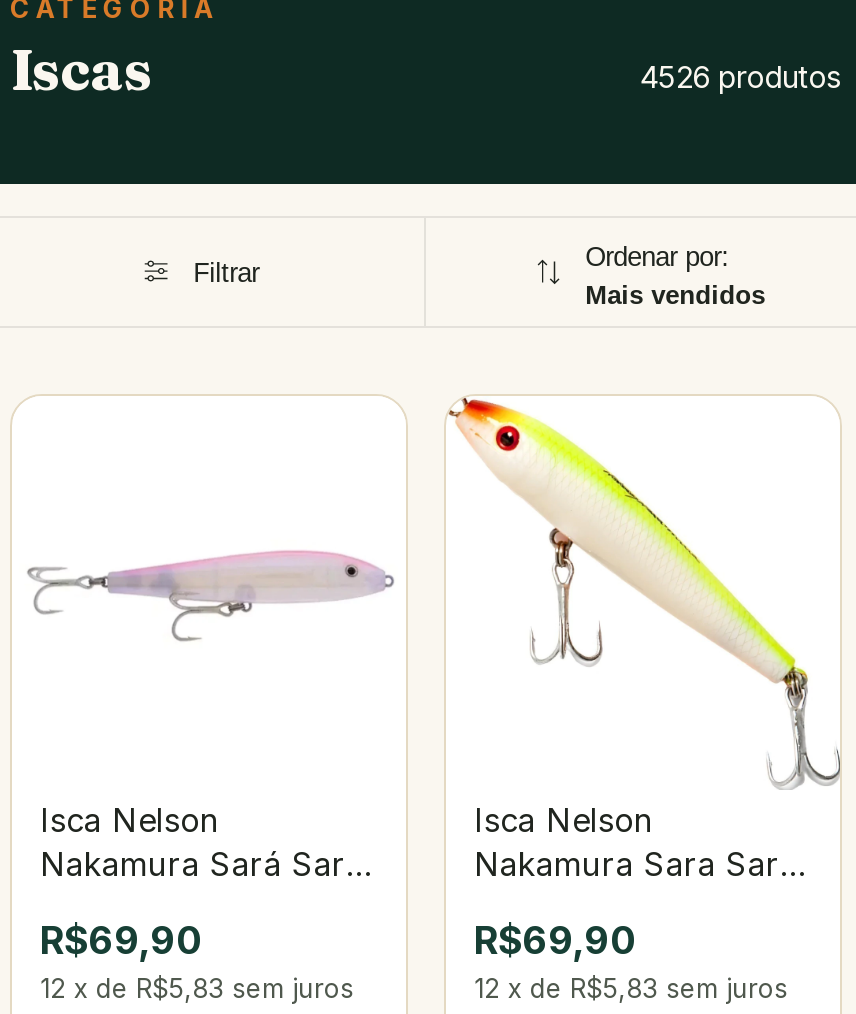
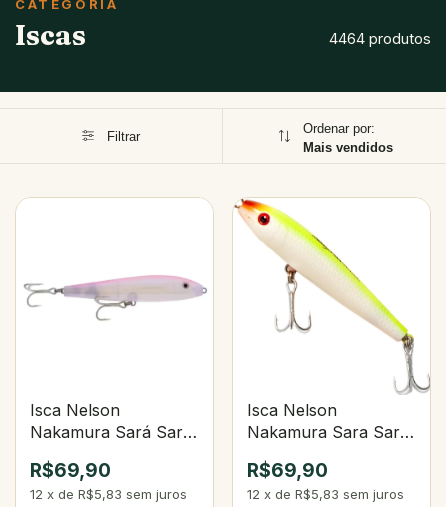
- 4526 produtos
+ 4464 produtos
